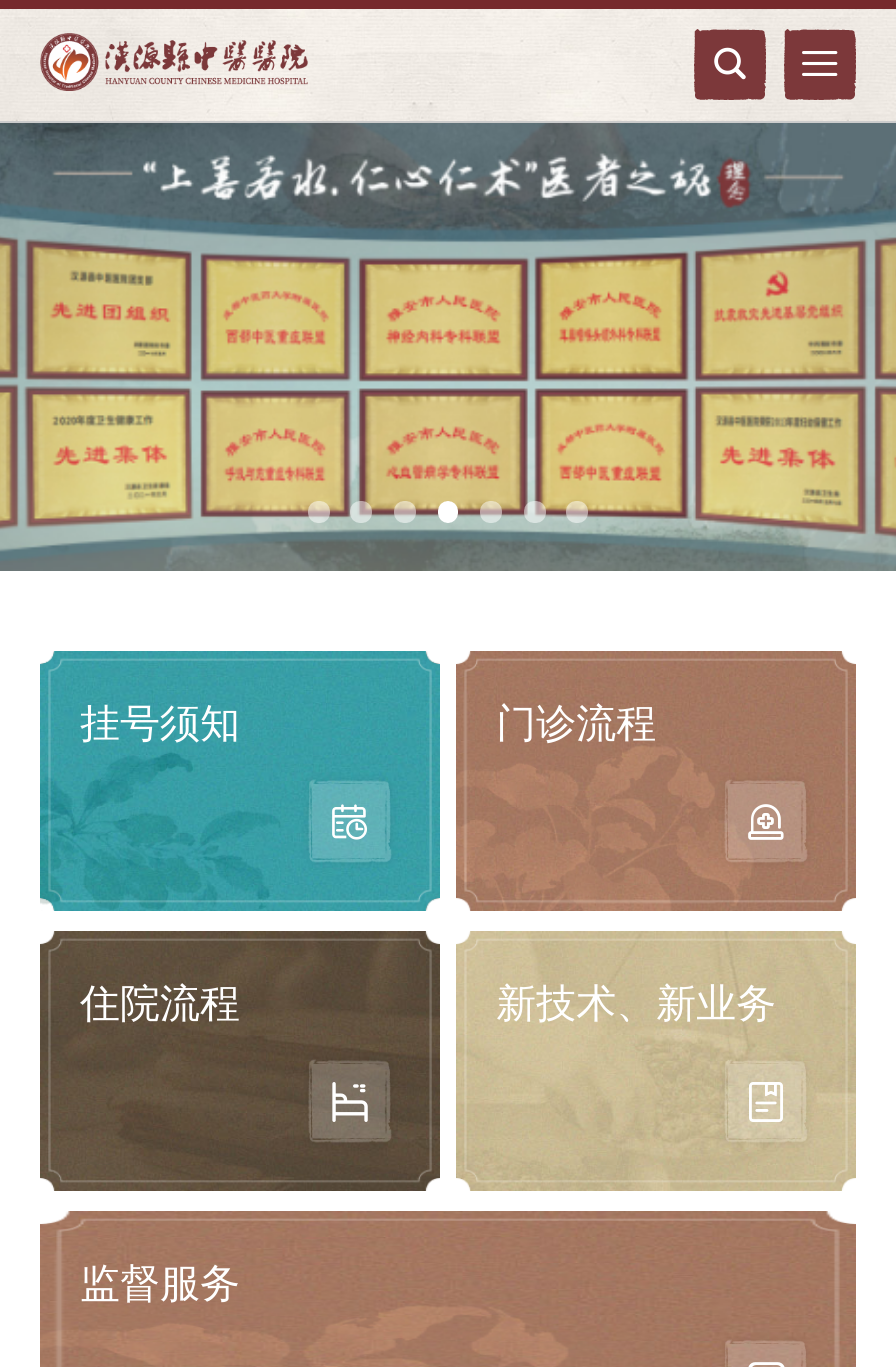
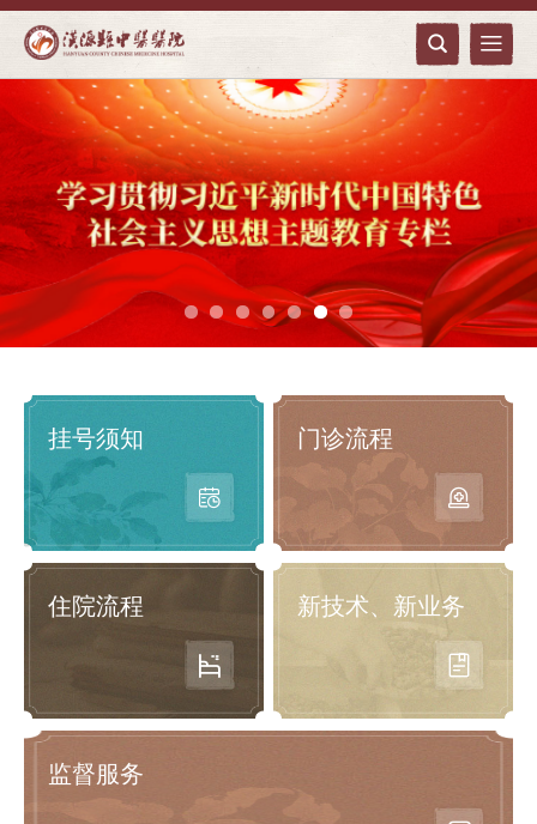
- [image]
+ [image]
